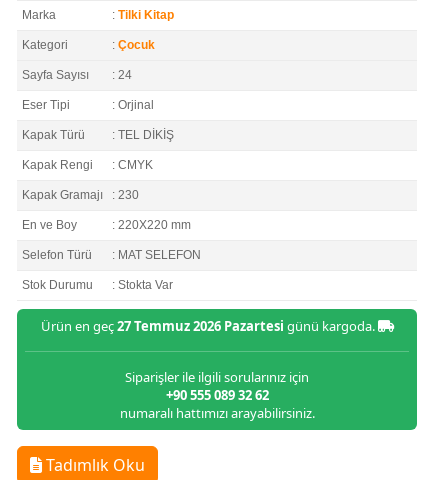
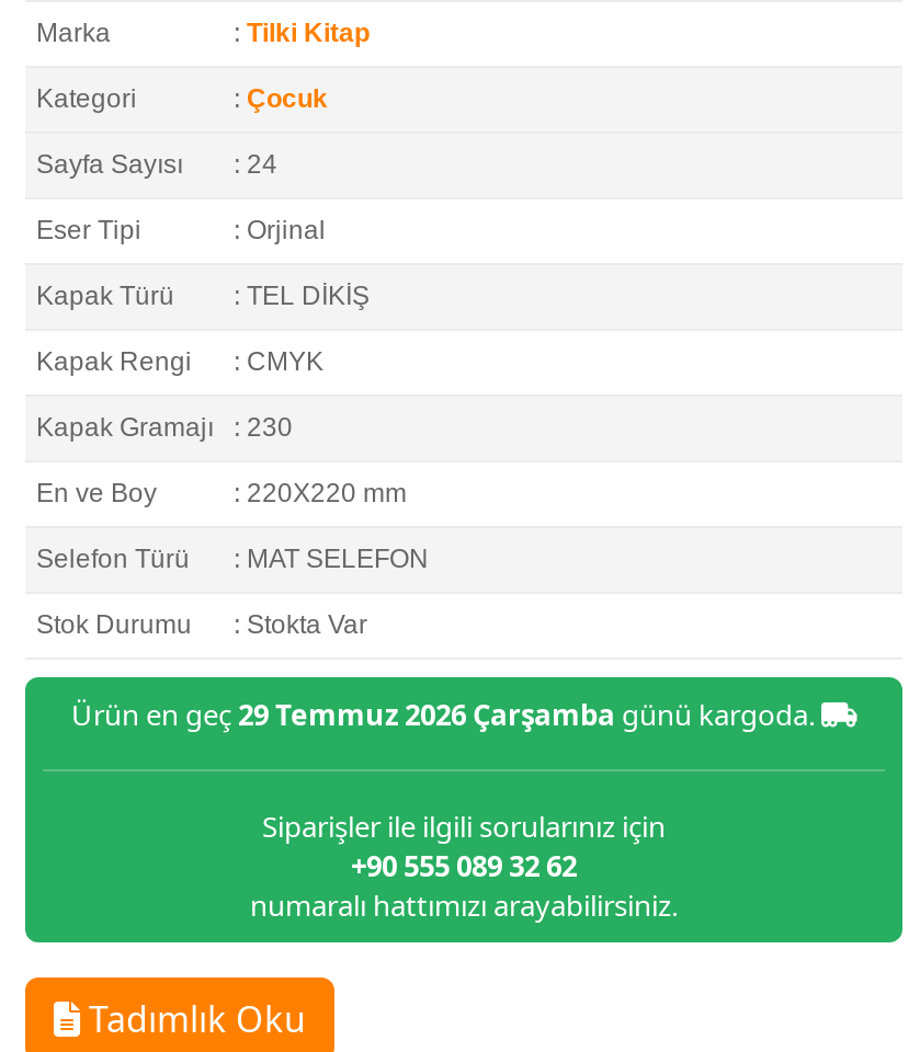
- Ürün en geç 27 Temmuz 2026 Pazartesi günü kargoda.
+ Ürün en geç 29 Temmuz 2026 Çarşamba günü kargoda.
